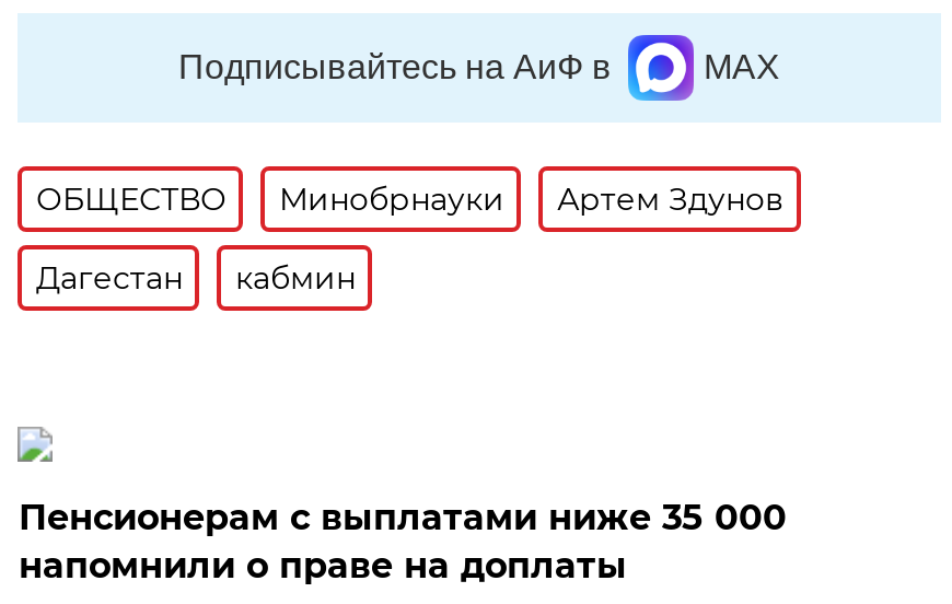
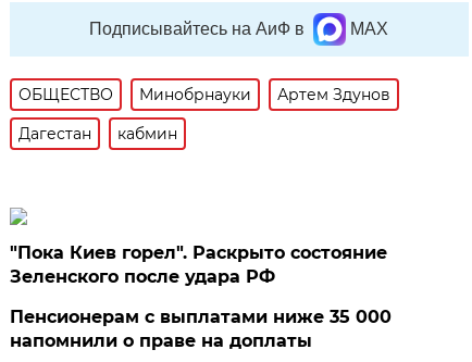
+ "Пока Киев горел". Раскрыто состояние
+ Зеленского после удара РФ
